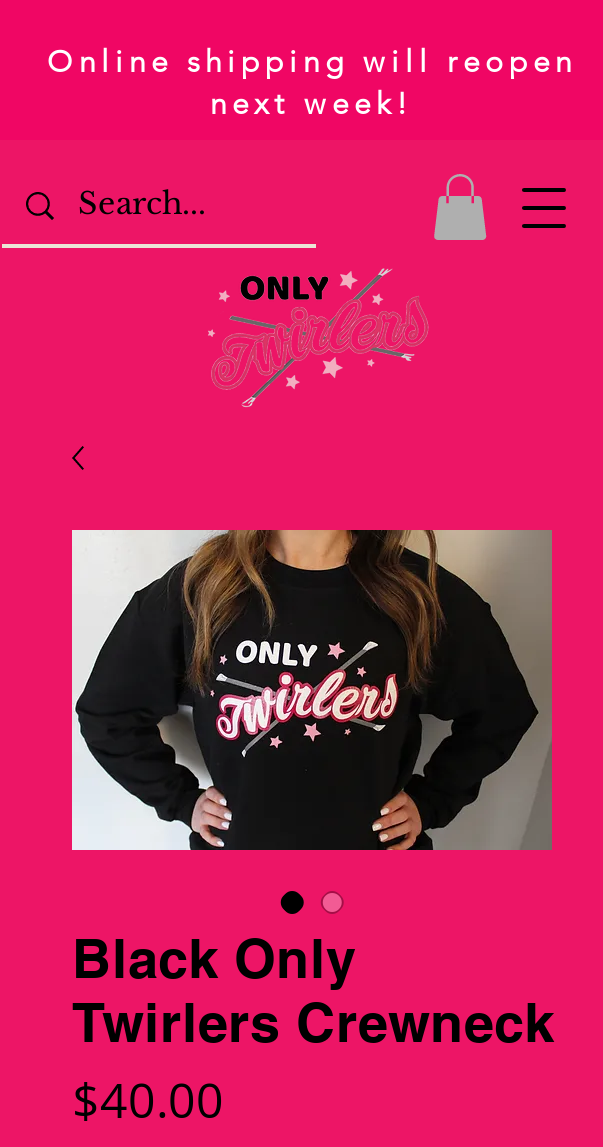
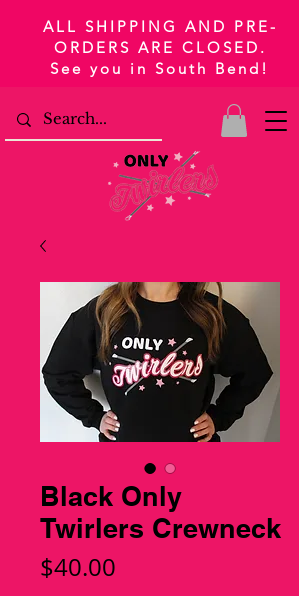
- Online shipping will reopen
- next week!
+ ALL SHIPPING AND PRE-
+ ORDERS ARE CLOSED.
+ See you in South Bend!
